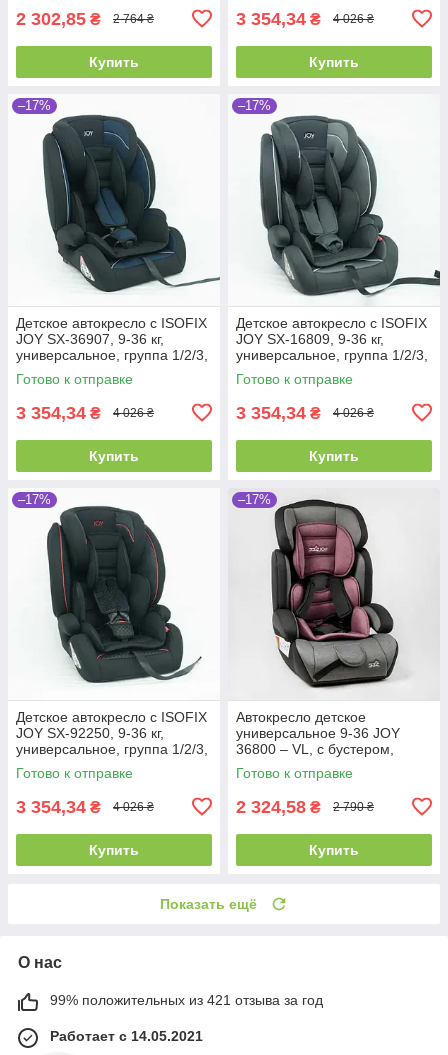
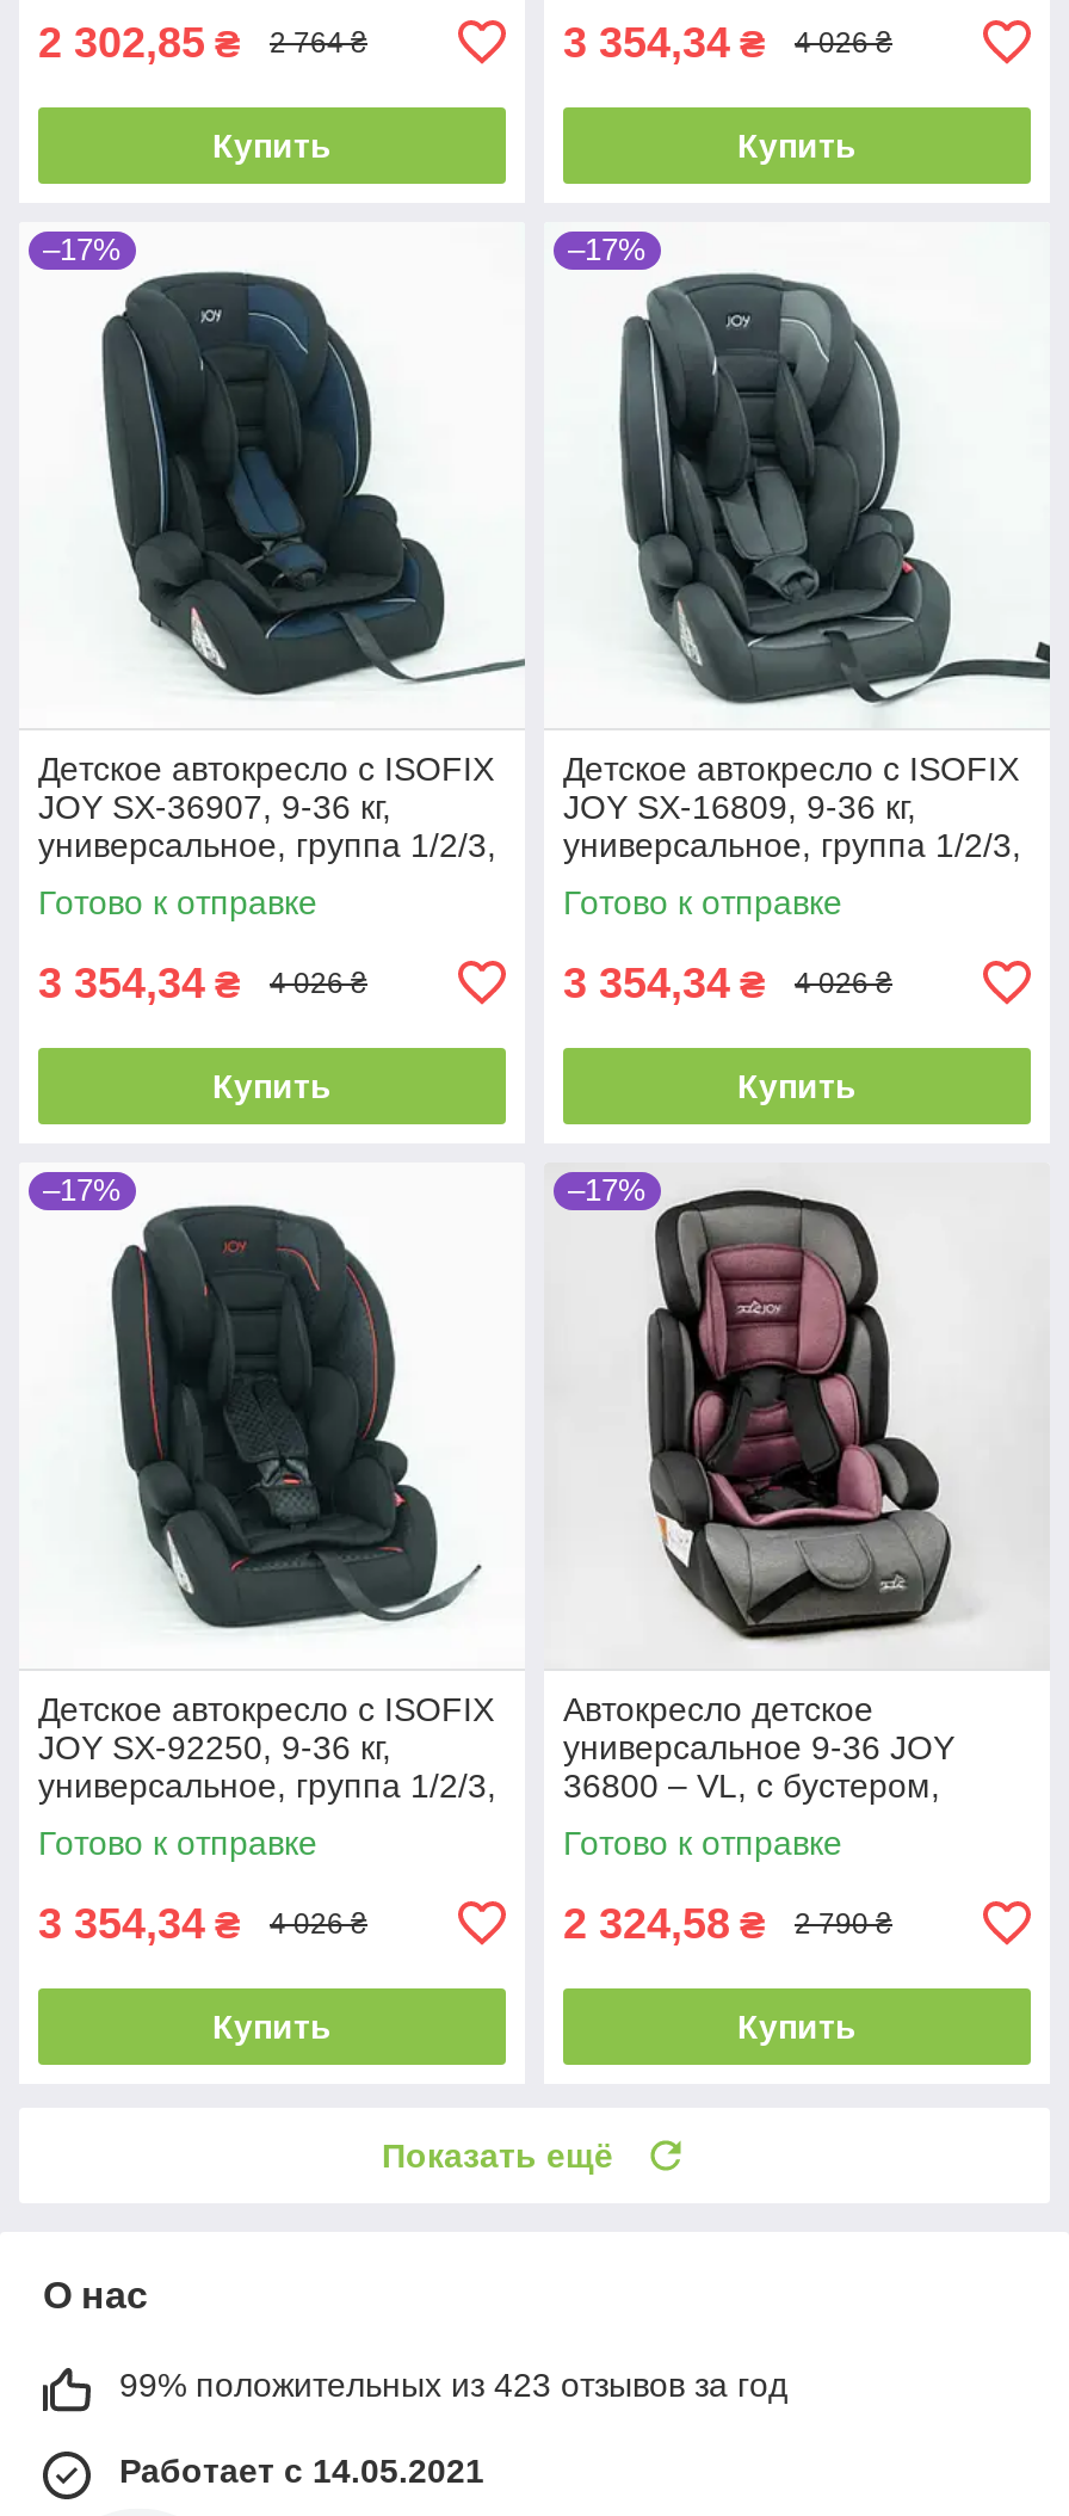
- 99% положительных из 421 отзыва за год
+ 99% положительных из 423 отзывов за год
